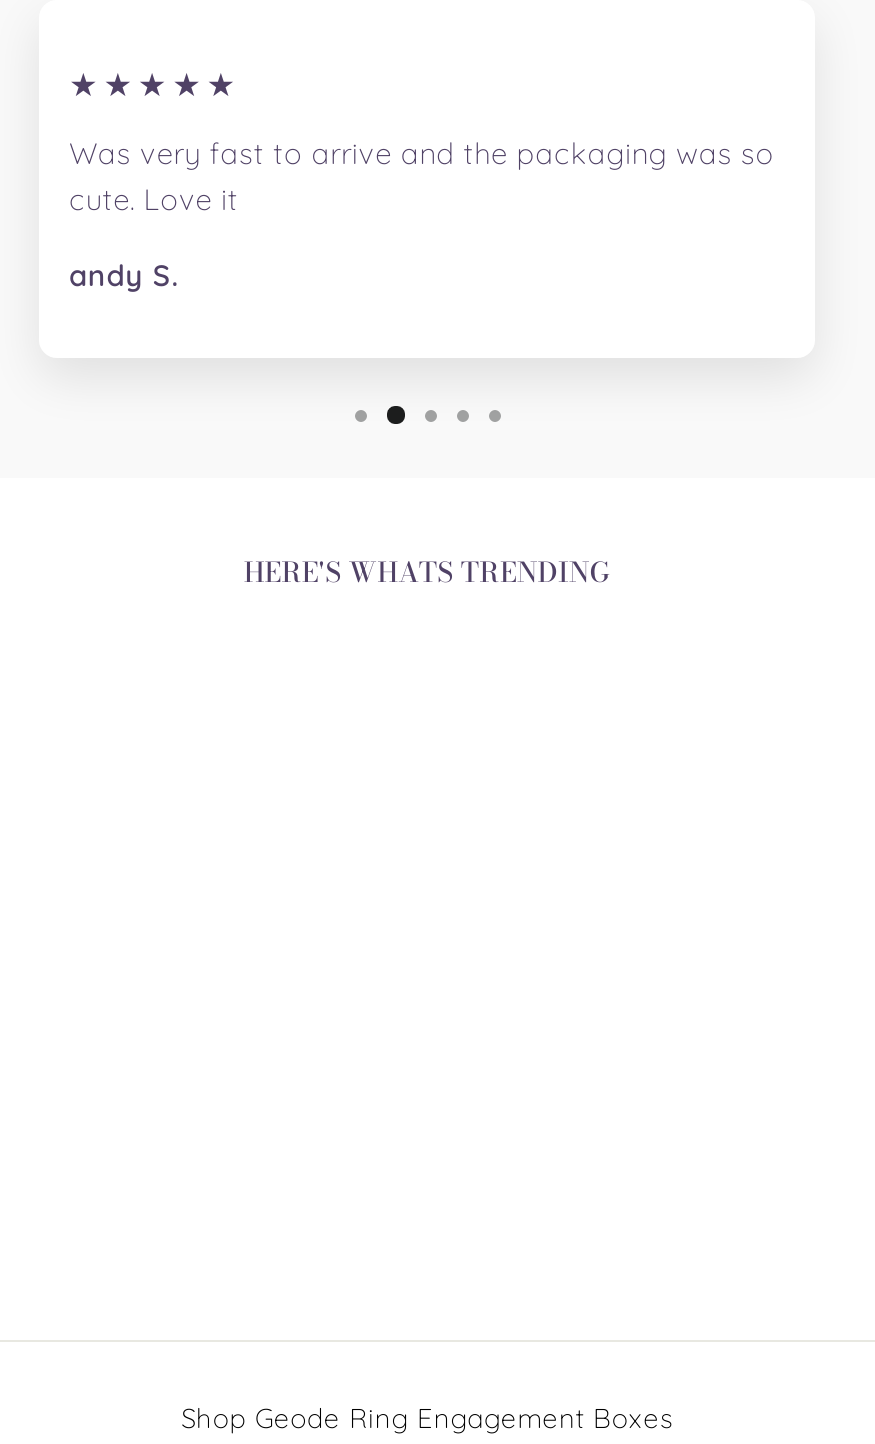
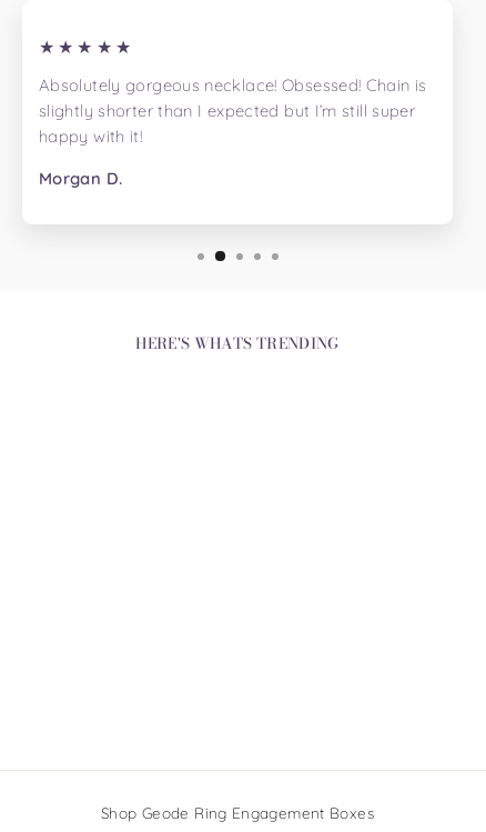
- Was very fast to arrive and the packaging was so
- cute. Love it
+ Absolutely gorgeous necklace! Obsessed! Chain is
+ slightly shorter than I expected but I’m still super
+ happy with it!

- andy S.
+ Morgan D.
